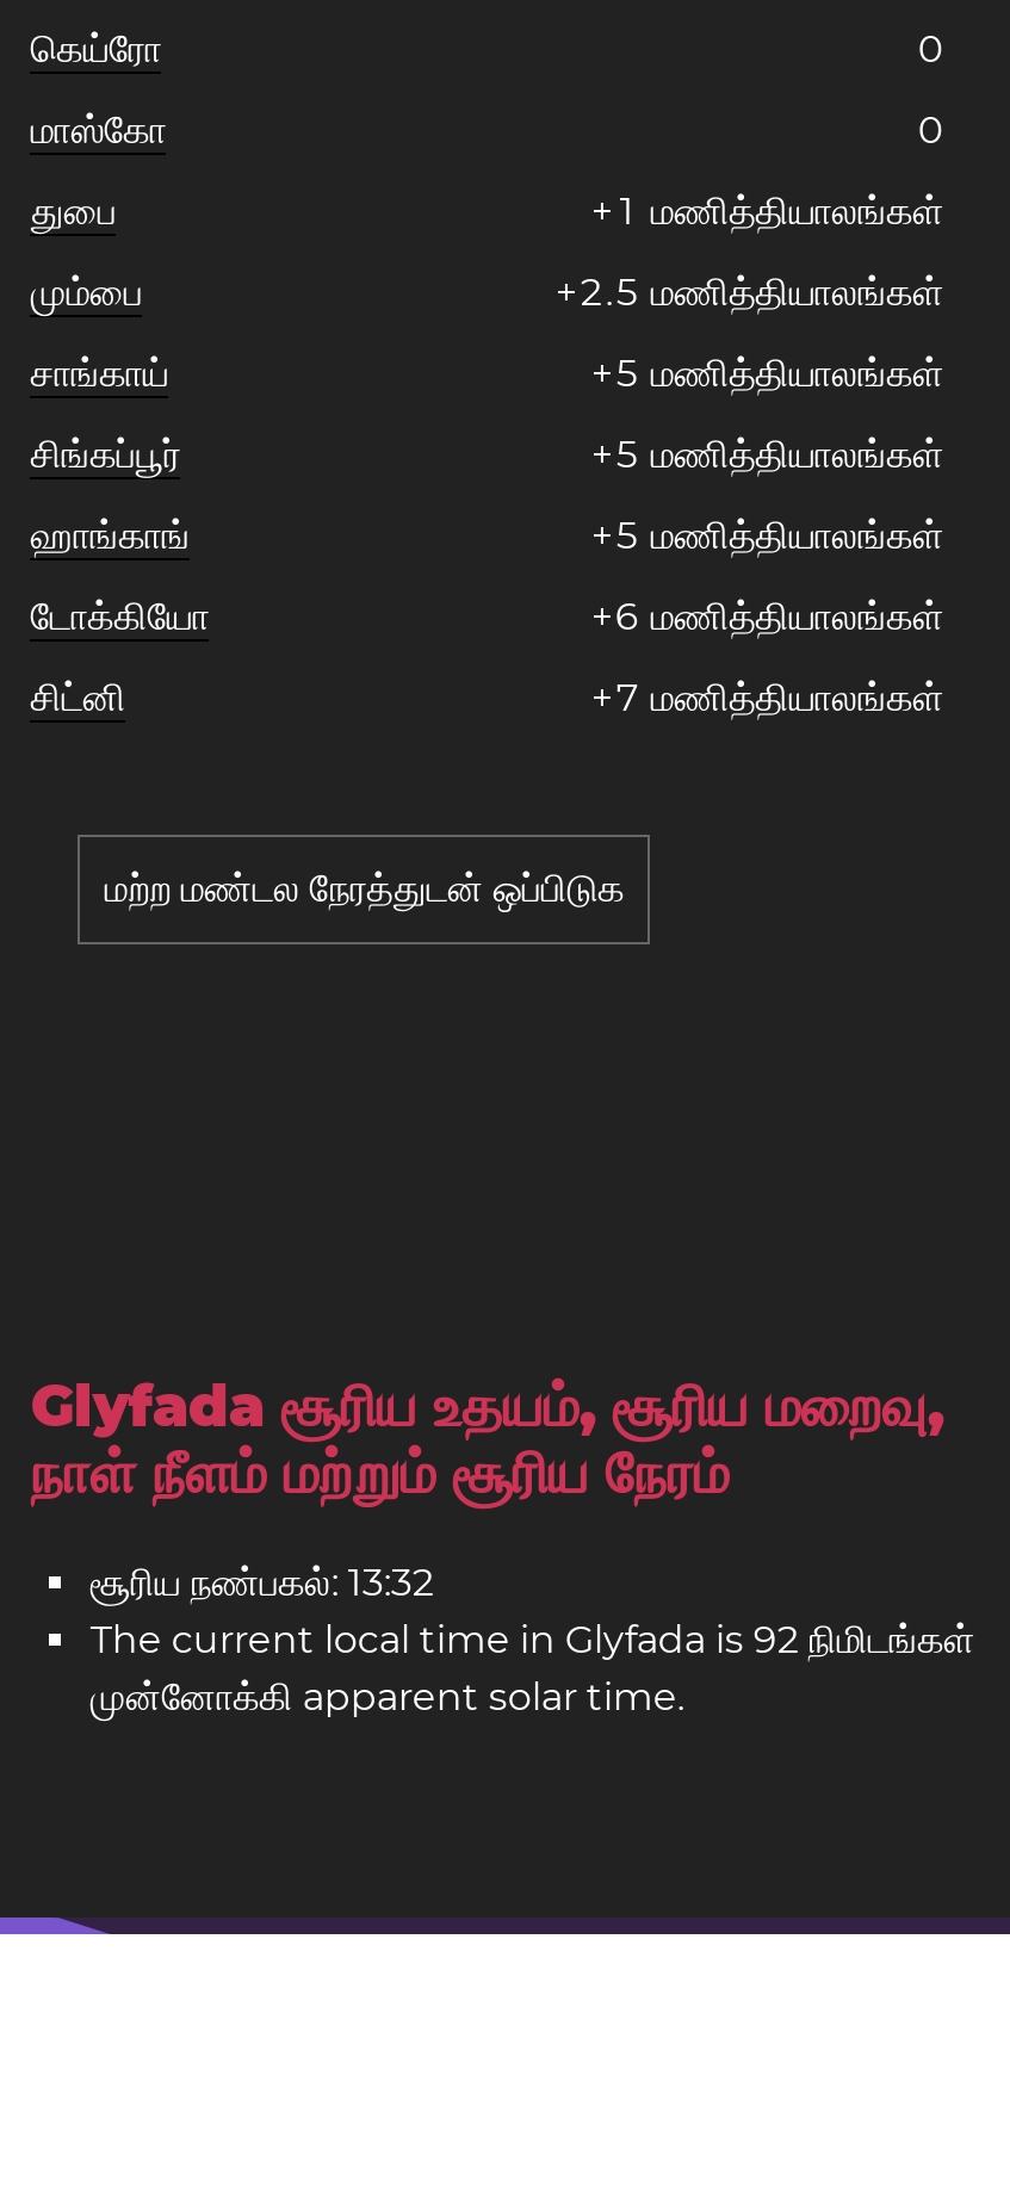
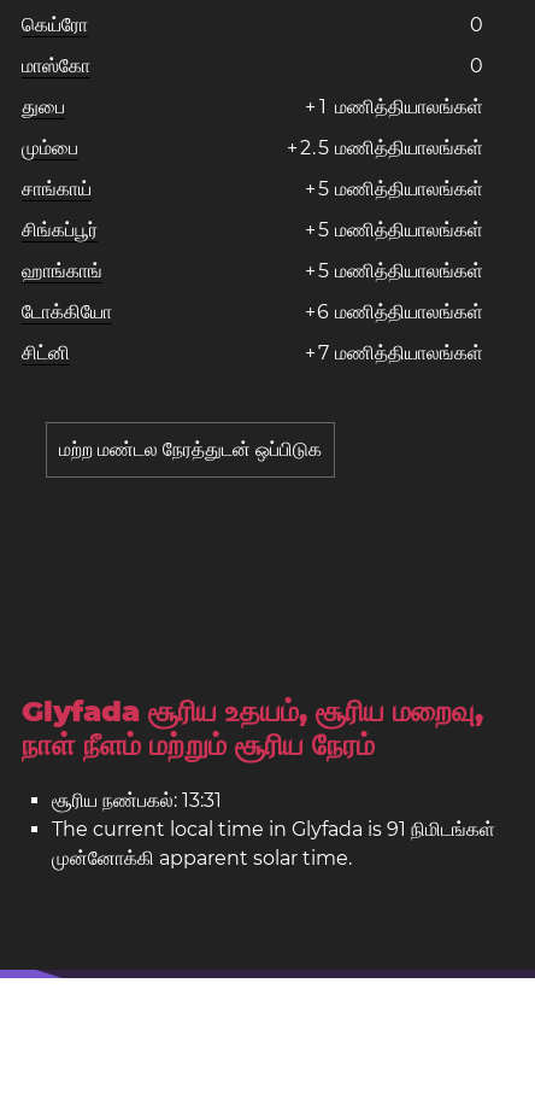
- சூரிய நண்பகல்: 13:32
+ சூரிய நண்பகல்: 13:31

- The current local time in Glyfada is 92 நிமிடங்கள்
+ The current local time in Glyfada is 91 நிமிடங்கள்
